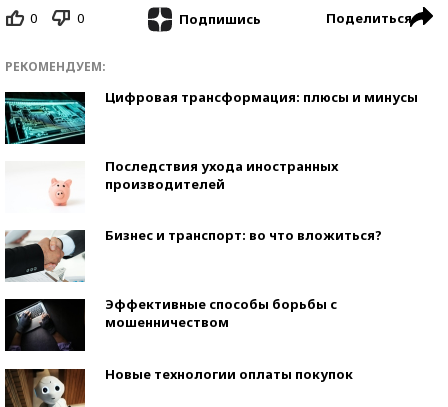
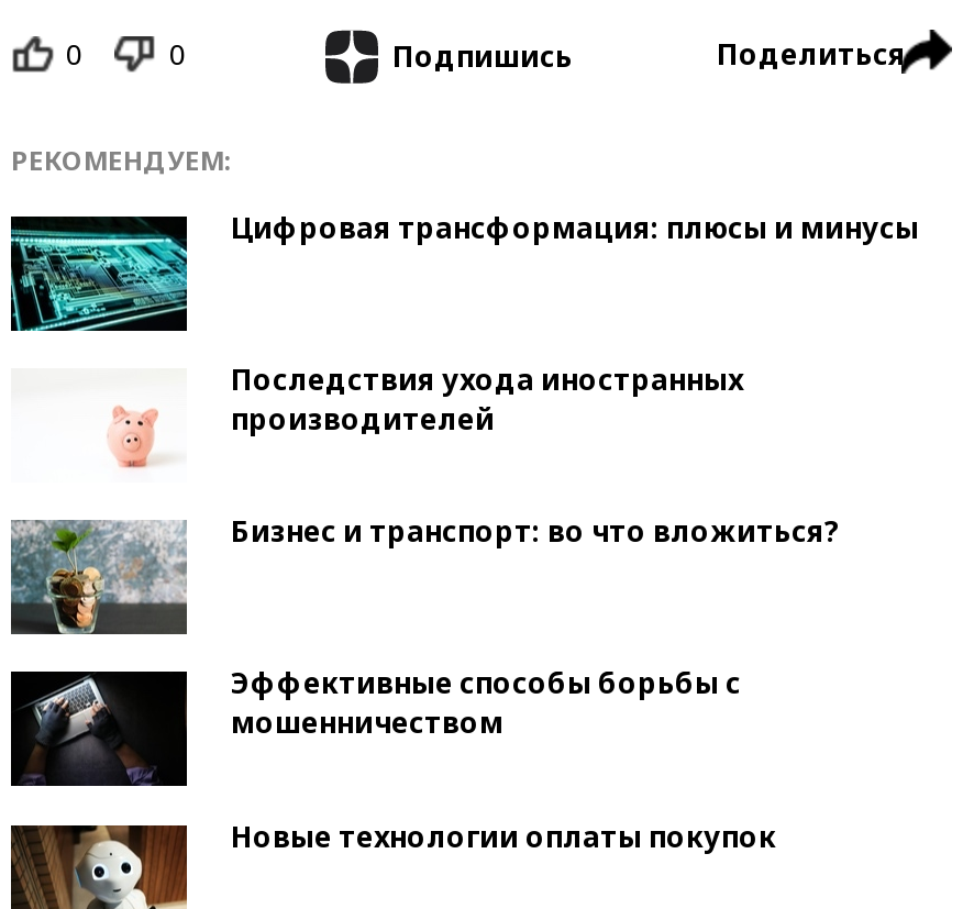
- [image]
+ [image]
